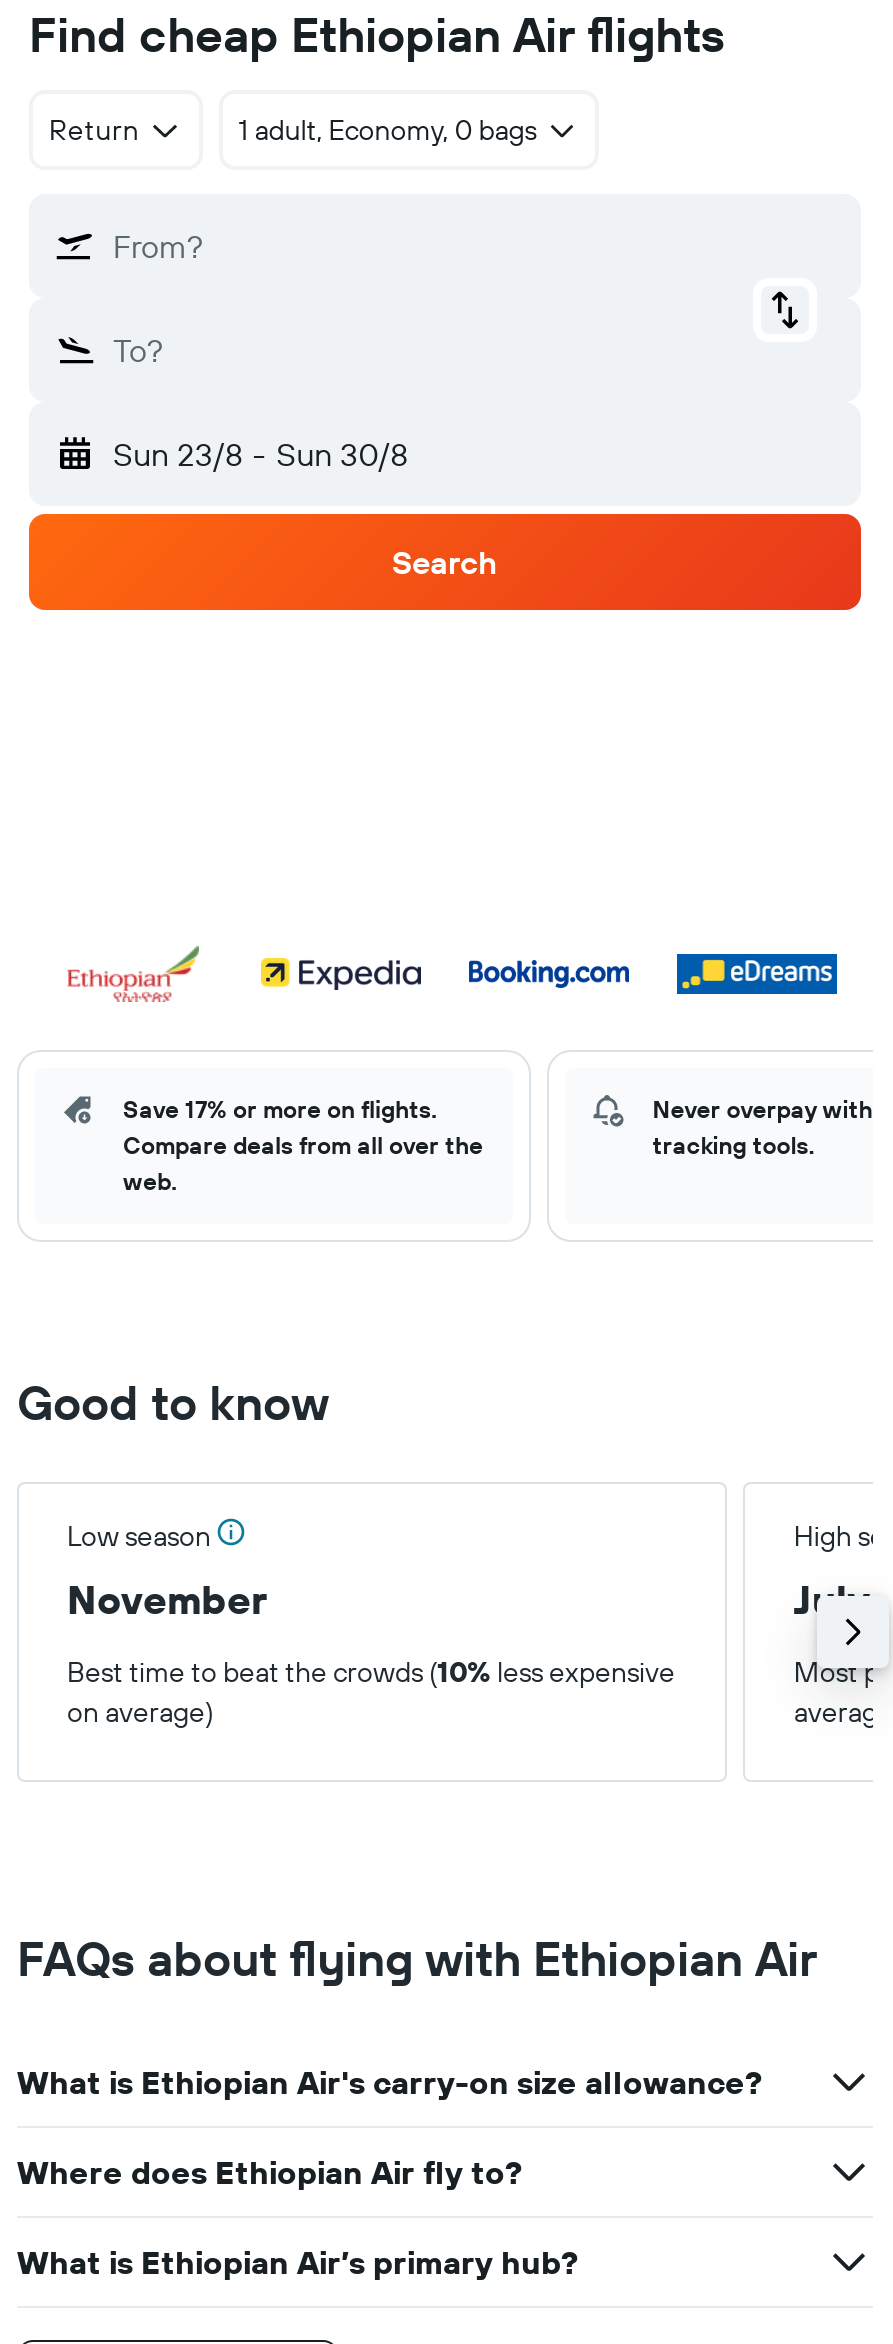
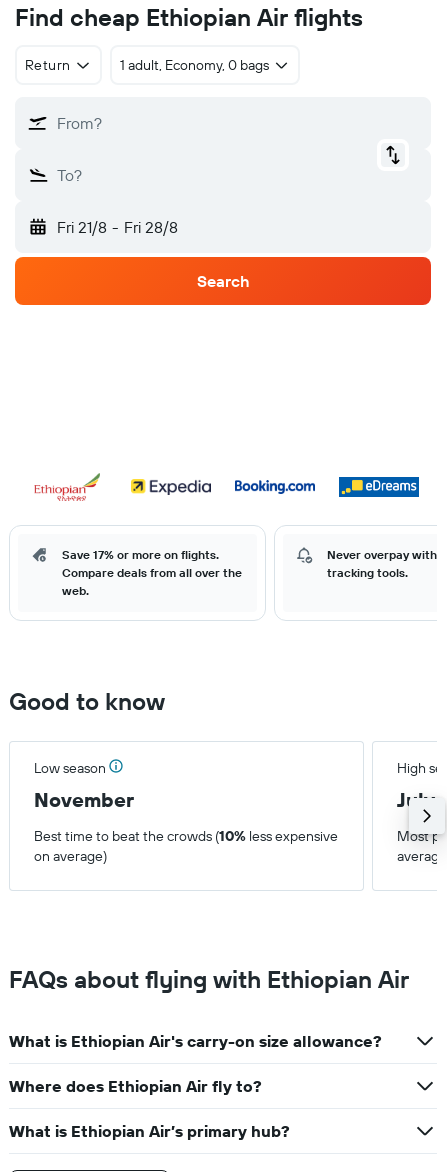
- Sun 23/8 - Sun 30/8
+ Fri 21/8 - Fri 28/8
